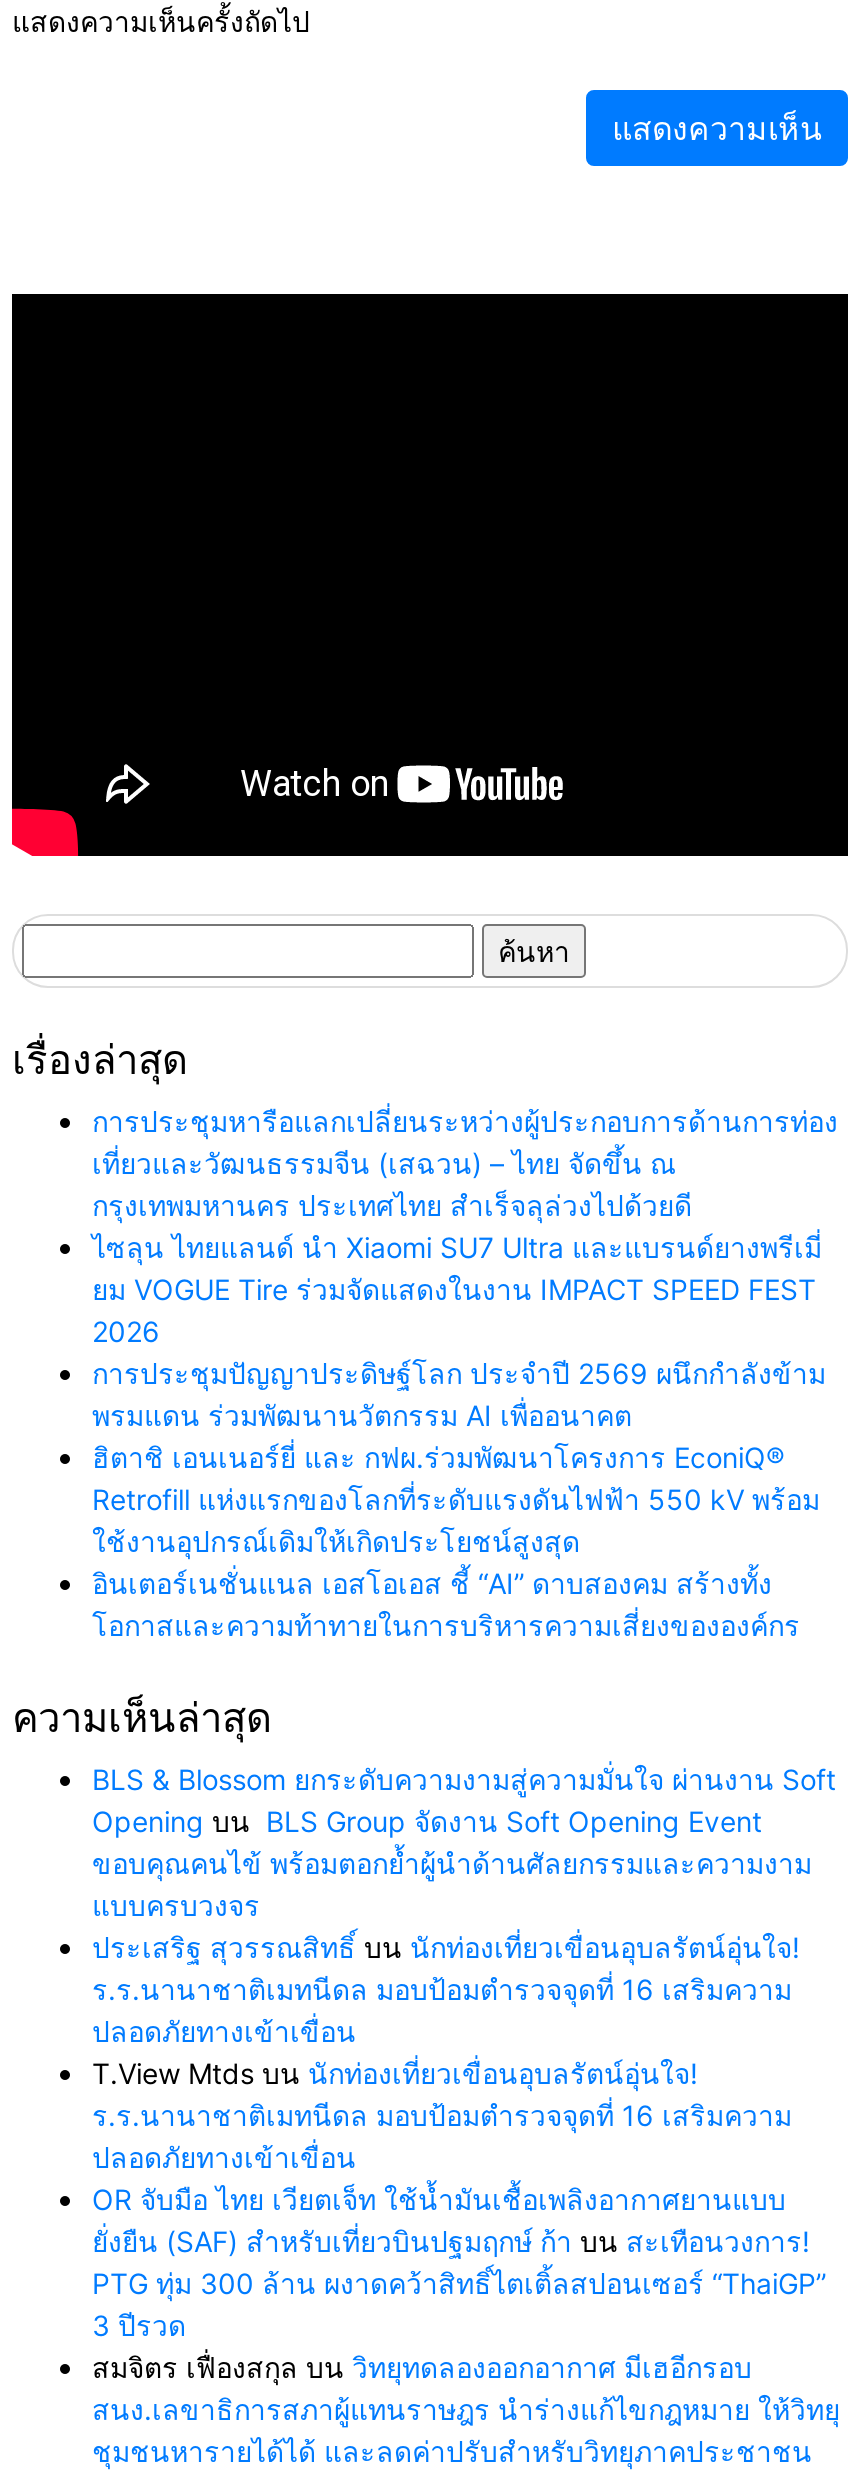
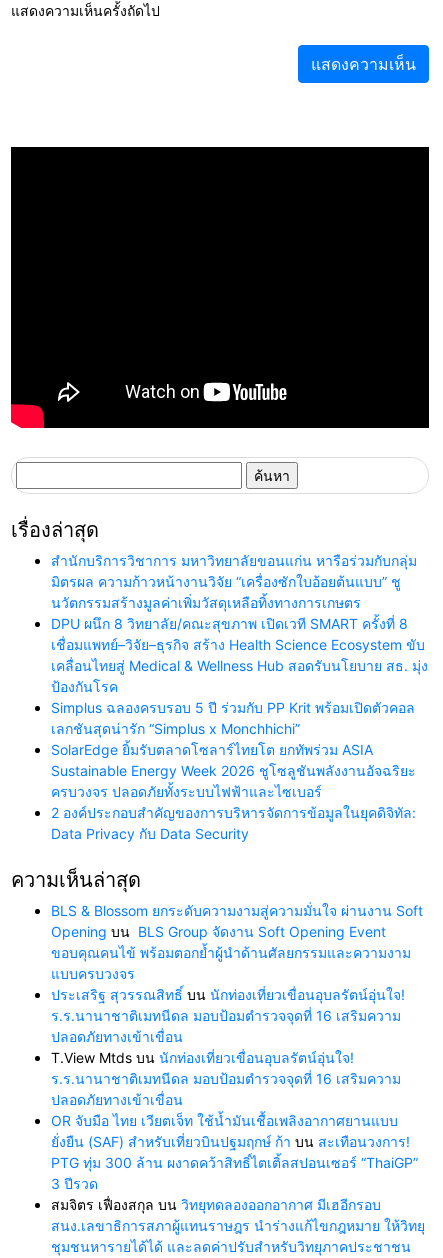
- การประชุมหารือแลกเปลี่ยนระหว่างผู้ประกอบการด้านการท่อง
- เที่ยวและวัฒนธรรมจีน (เสฉวน) – ไทย จัดขึ้น ณ
- กรุงเทพมหานคร ประเทศไทย สำเร็จลุล่วงไปด้วยดี
- ไซลุน ไทยแลนด์ นำ Xiaomi SU7 Ultra และแบรนด์ยางพรีเมี่
- ยม VOGUE Tire ร่วมจัดแสดงในงาน IMPACT SPEED FEST
- 2026
- การประชุมปัญญาประดิษฐ์โลก ประจำปี 2569 ผนึกกำลังข้าม
- พรมแดน ร่วมพัฒนานวัตกรรม AI เพื่ออนาคต
- ฮิตาชิ เอนเนอร์ยี่ และ กฟผ.ร่วมพัฒนาโครงการ EconiQ®
- Retrofill แห่งแรกของโลกที่ระดับแรงดันไฟฟ้า 550 kV พร้อม
- ใช้งานอุปกรณ์เดิมให้เกิดประโยชน์สูงสุด
- อินเตอร์เนชั่นแนล เอสโอเอส ชี้ “AI” ดาบสองคม สร้างทั้ง
- โอกาสและความท้าทายในการบริหารความเสี่ยงขององค์กร
+ สำนักบริการวิชาการ มหาวิทยาลัยขอนแก่น หารือร่วมกับกลุ่ม
+ มิตรผล ความก้าวหน้างานวิจัย “เครื่องซักใบอ้อยต้นแบบ” ชู
+ นวัตกรรมสร้างมูลค่าเพิ่มวัสดุเหลือทิ้งทางการเกษตร
+ DPU ผนึก 8 วิทยาลัย/คณะสุขภาพ เปิดเวที SMART ครั้งที่ 8
+ เชื่อมแพทย์–วิจัย–ธุรกิจ สร้าง Health Science Ecosystem ขับ
+ เคลื่อนไทยสู่ Medical & Wellness Hub สอดรับนโยบาย สธ. มุ่ง
+ ป้องกันโรค
+ Simplus ฉลองครบรอบ 5 ปี ร่วมกับ PP Krit พร้อมเปิดตัวคอล
+ เลกชันสุดน่ารัก “Simplus x Monchhichi”
+ SolarEdge ยิ้มรับตลาดโซลาร์ไทยโต ยกทัพร่วม ASIA
+ Sustainable Energy Week 2026 ชูโซลูชันพลังงานอัจฉริยะ
+ ครบวงจร ปลอดภัยทั้งระบบไฟฟ้าและไซเบอร์
+ 2 องค์ประกอบสำคัญของการบริหารจัดการข้อมูลในยุคดิจิทัล:
+ Data Privacy กับ Data Security
